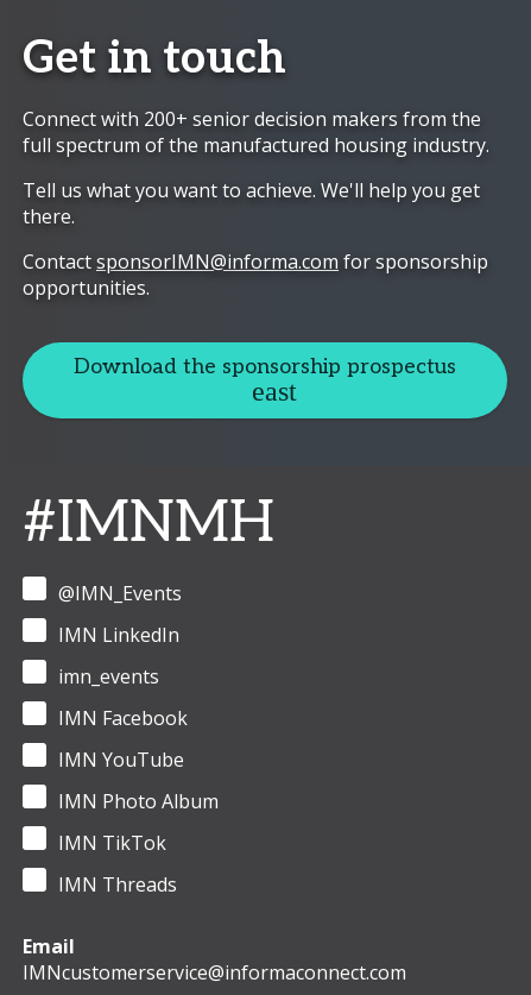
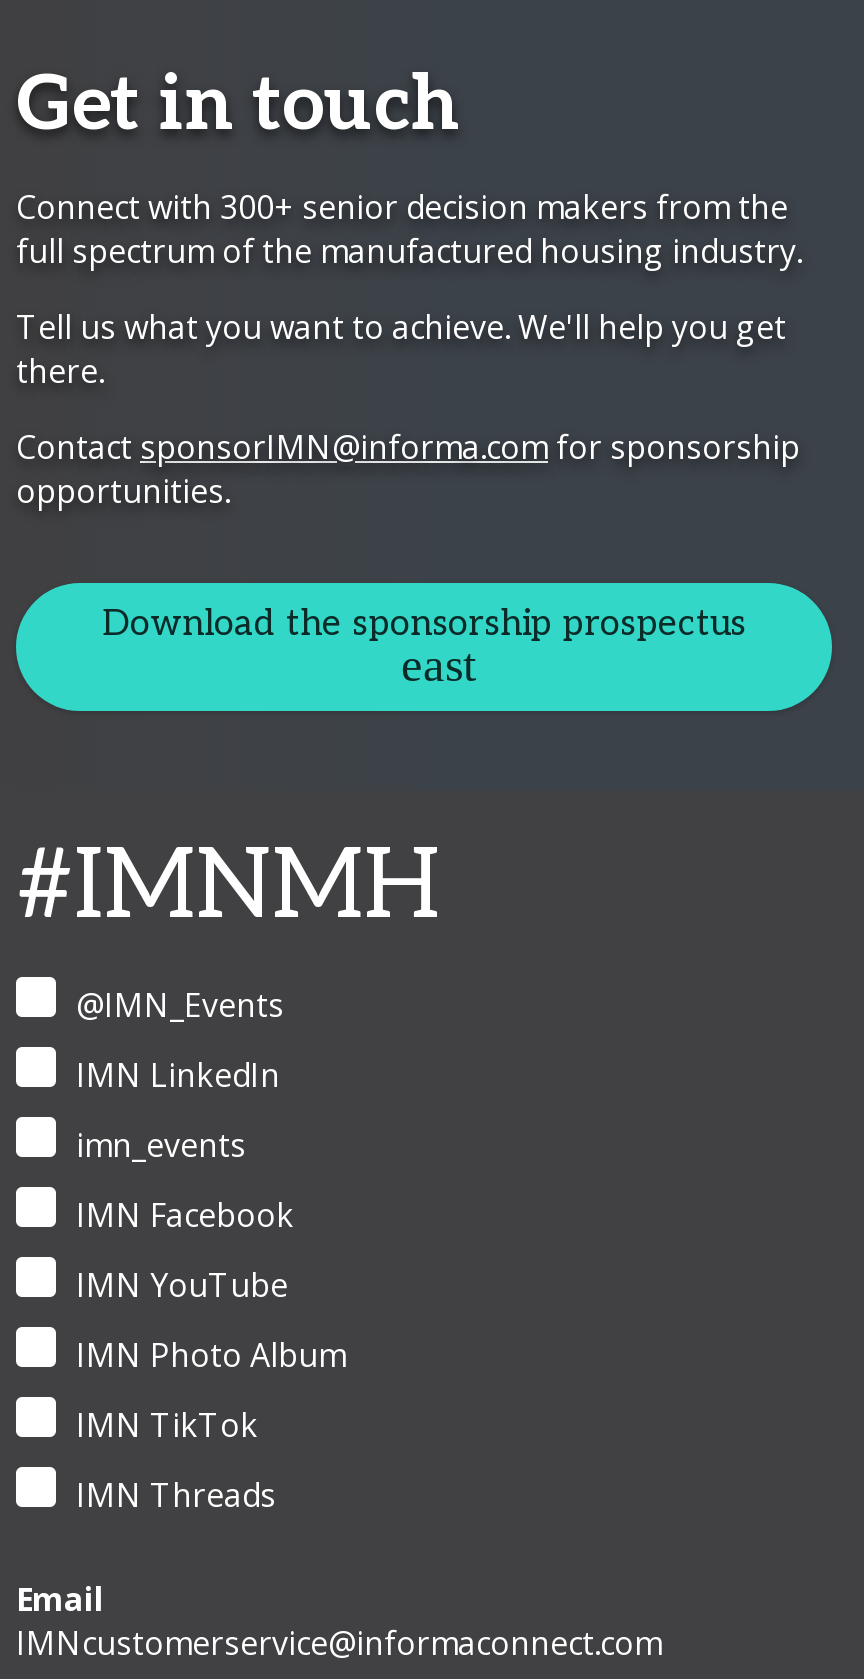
- Connect with 200+ senior decision makers from the
+ Connect with 300+ senior decision makers from the
